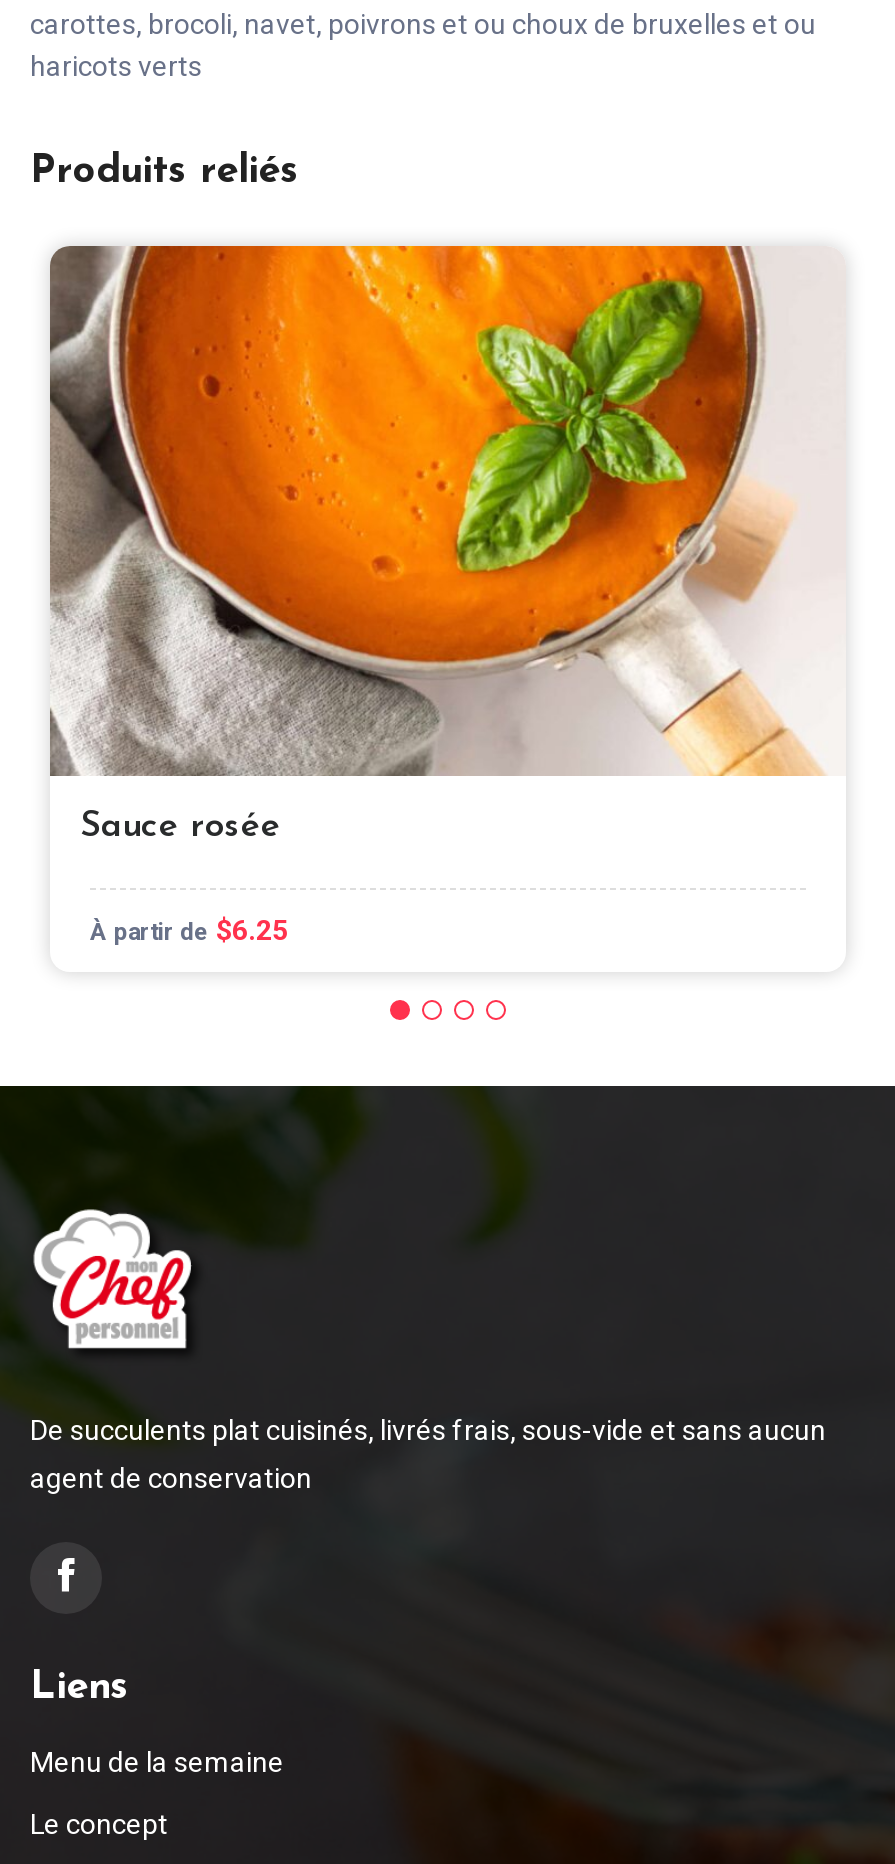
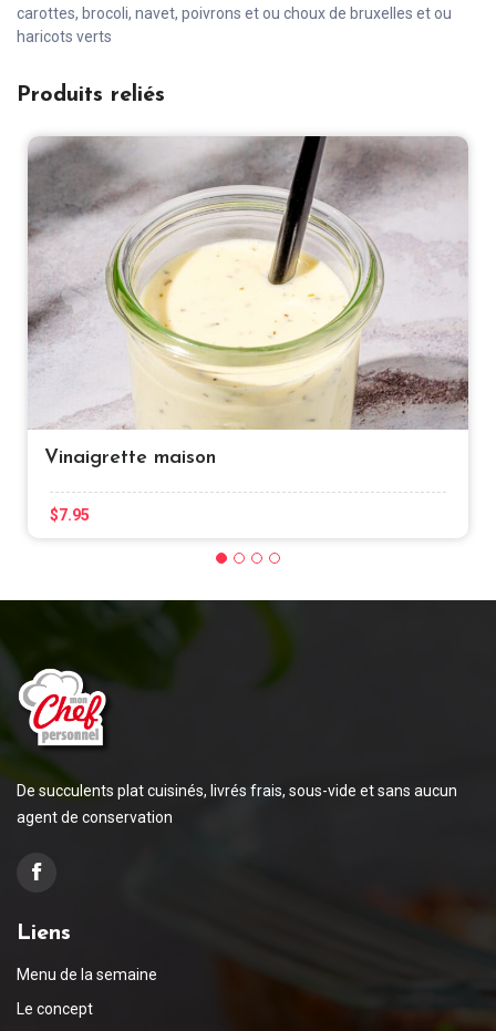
- [image]
- Sauce rosée
+ [image]
+ Vinaigrette maison

- À partir de $6.25
+ $7.95
